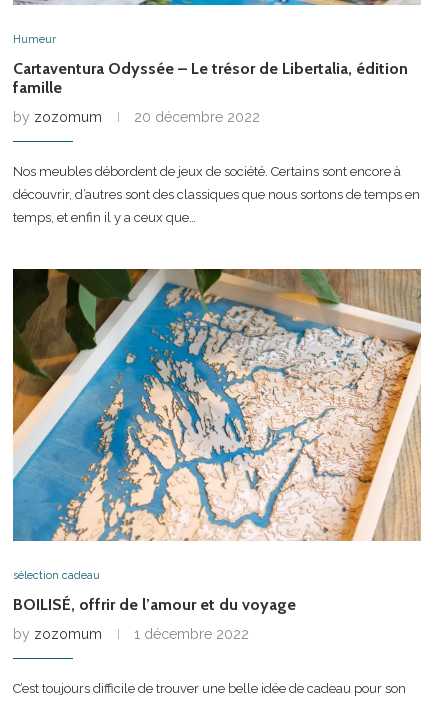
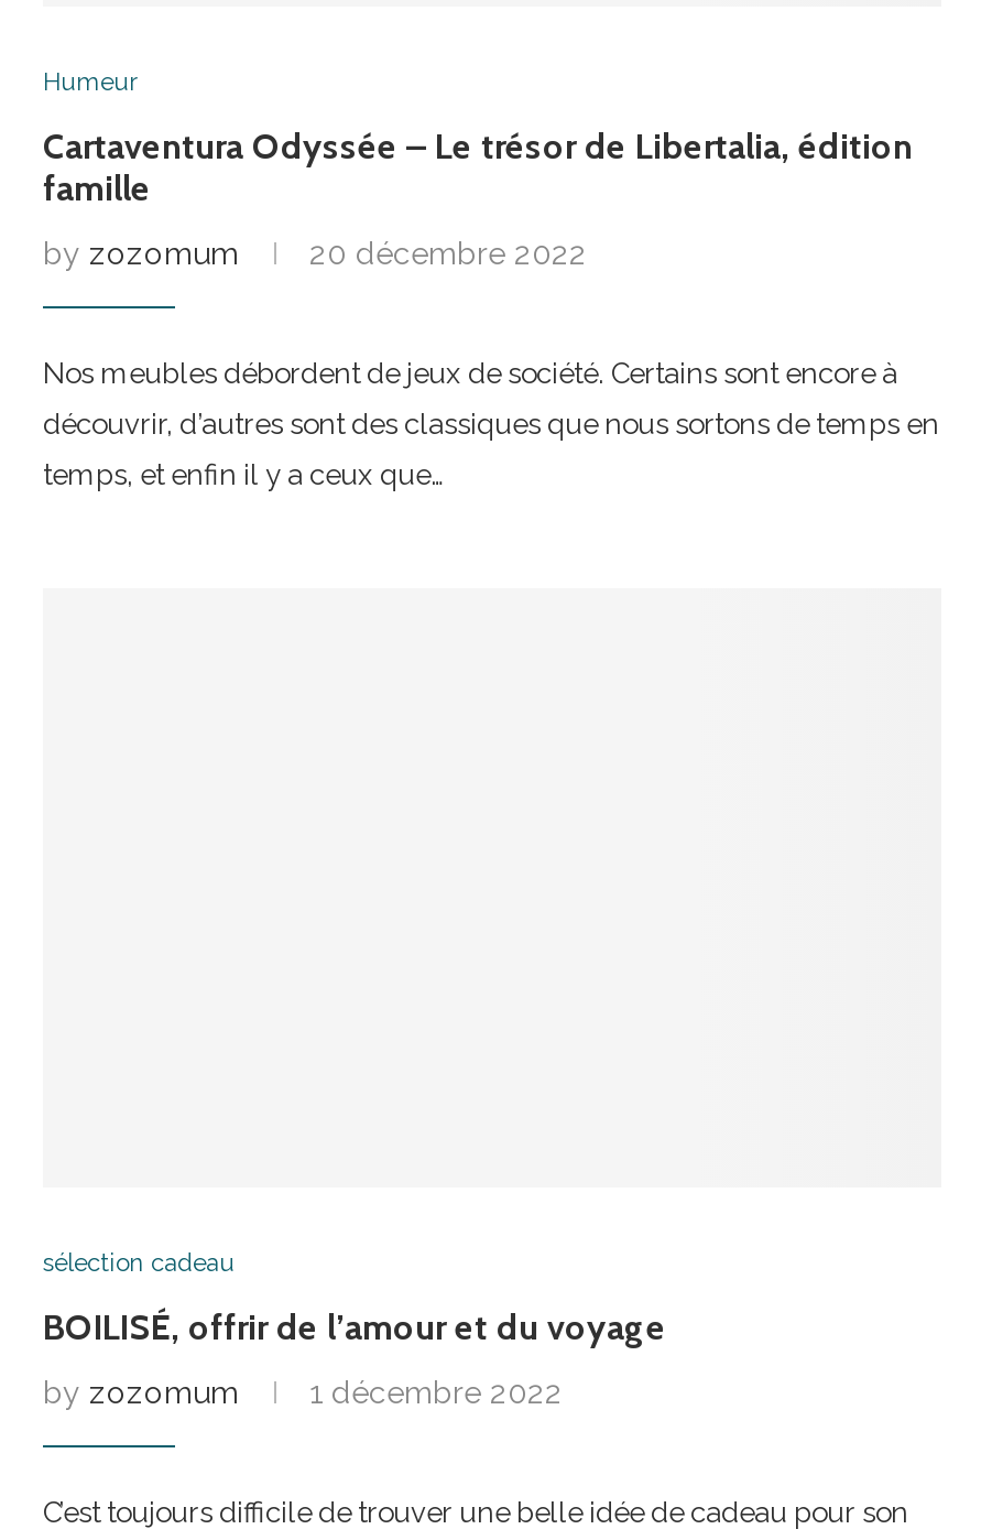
- [image]
